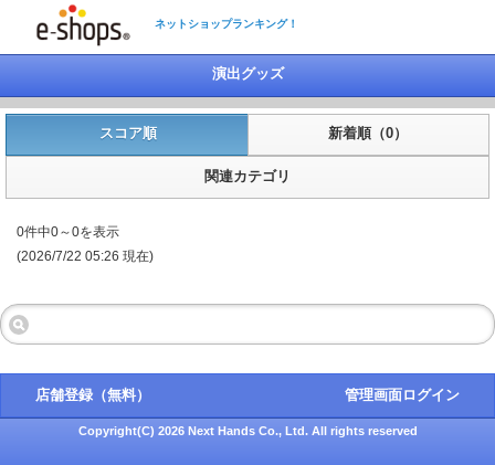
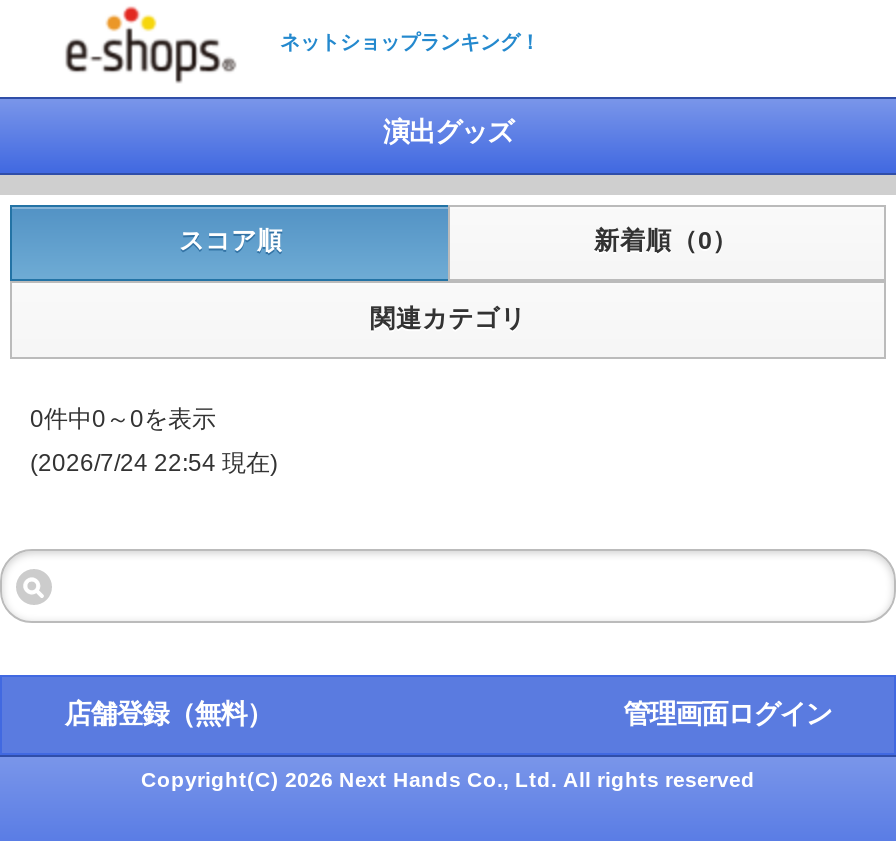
- (2026/7/22 05:26 現在)
+ (2026/7/24 22:54 現在)
